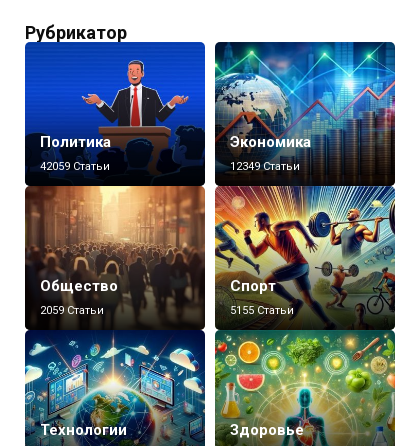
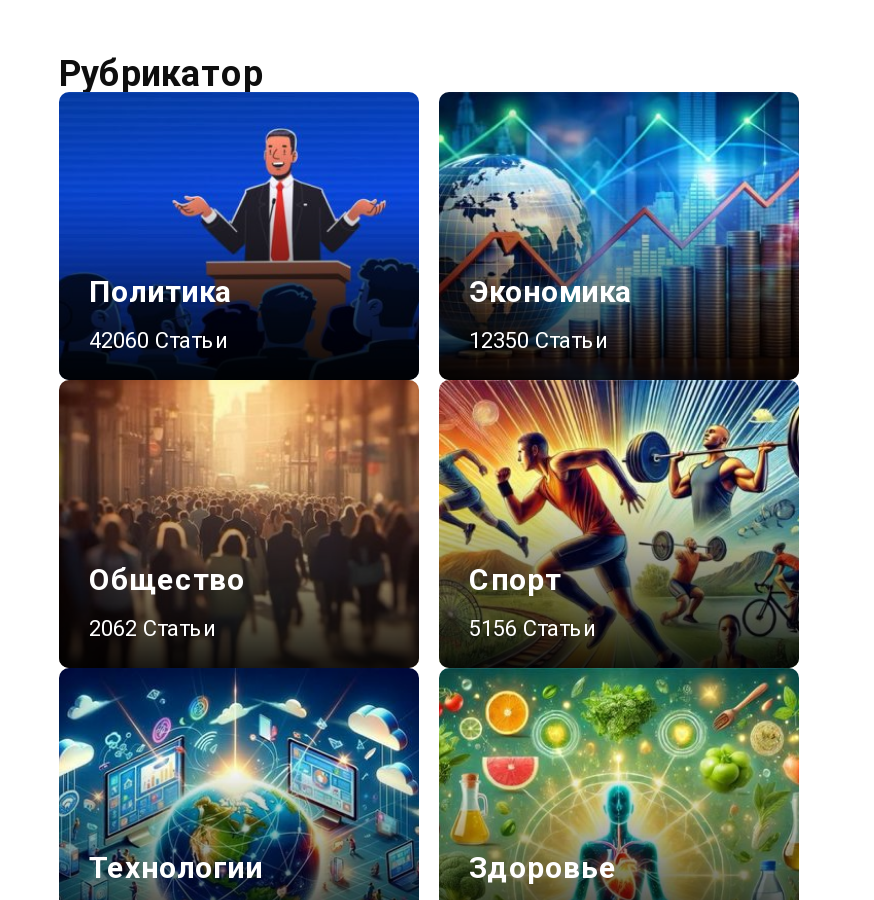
- 42059 Статьи
+ 42060 Статьи

- 12349 Статьи
+ 12350 Статьи

- 2059 Статьи
+ 2062 Статьи

- 5155 Статьи
+ 5156 Статьи
